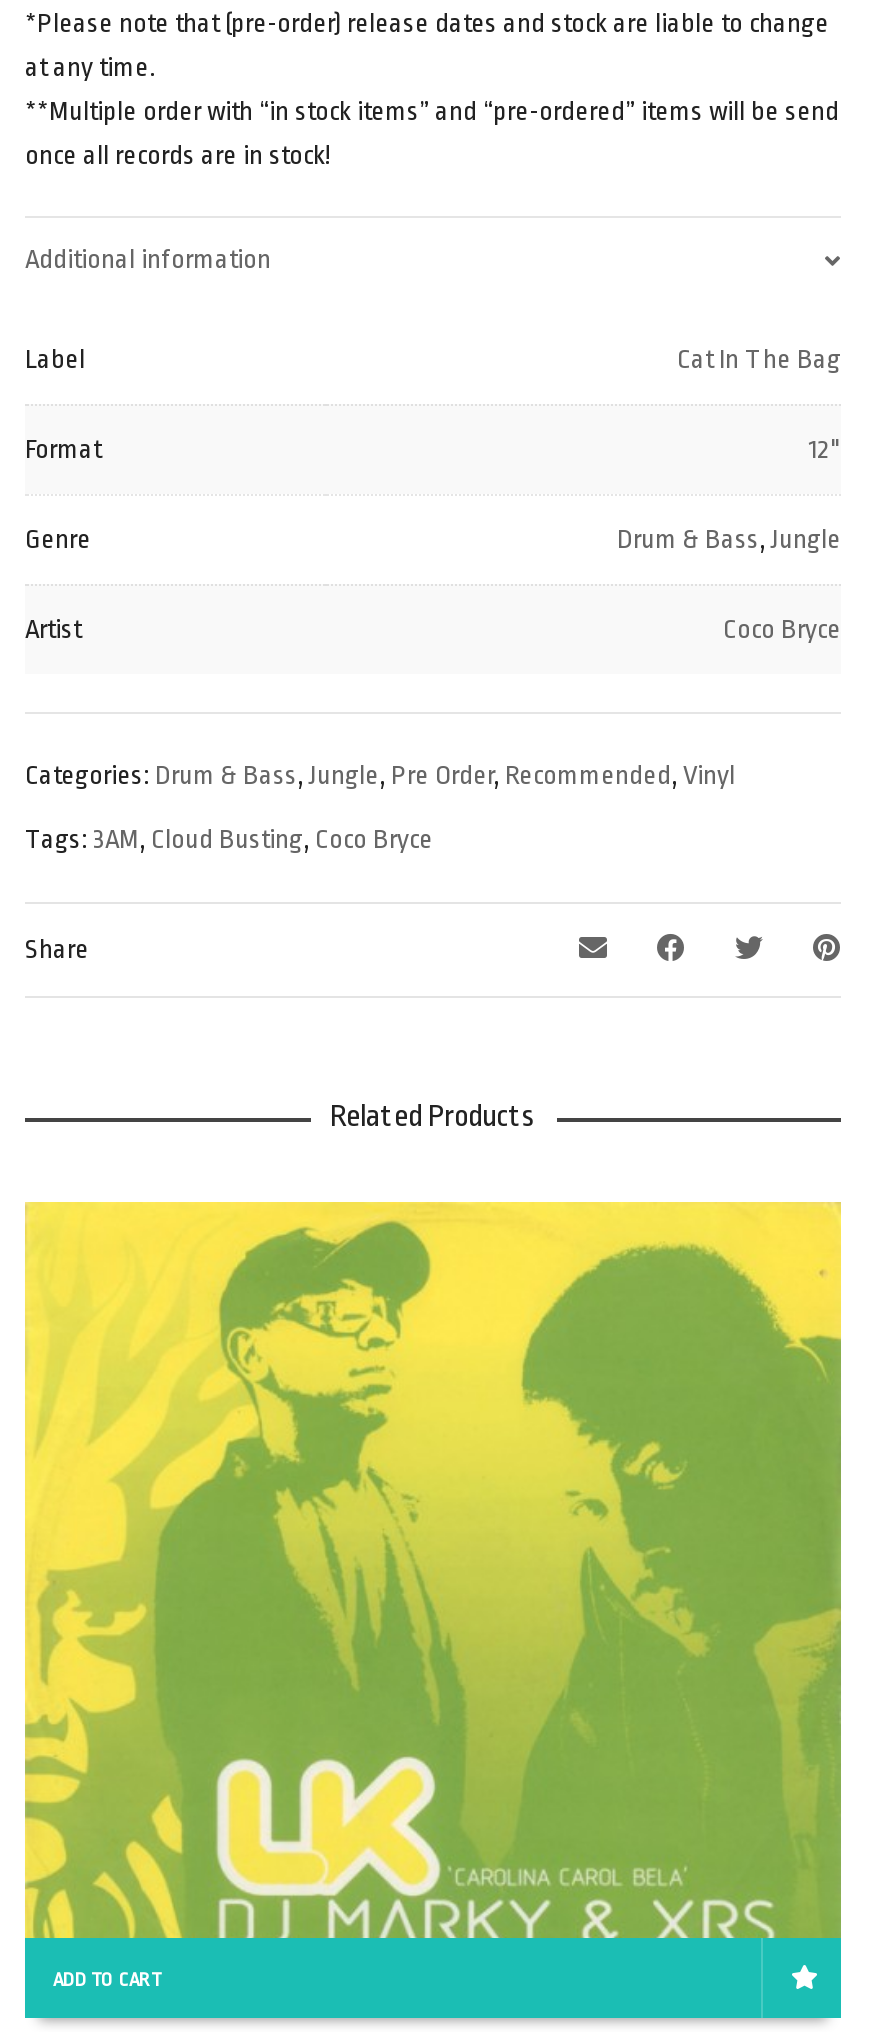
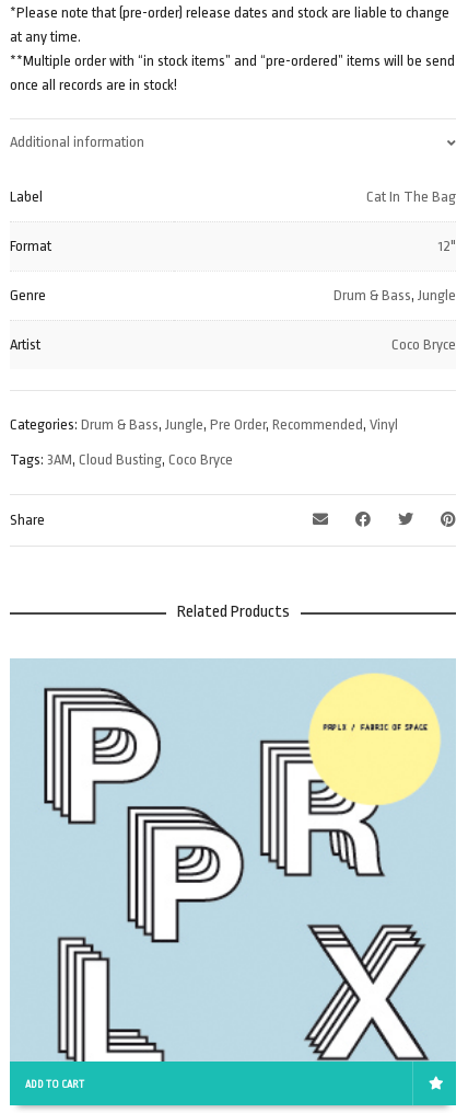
- [image]
+ [image]
